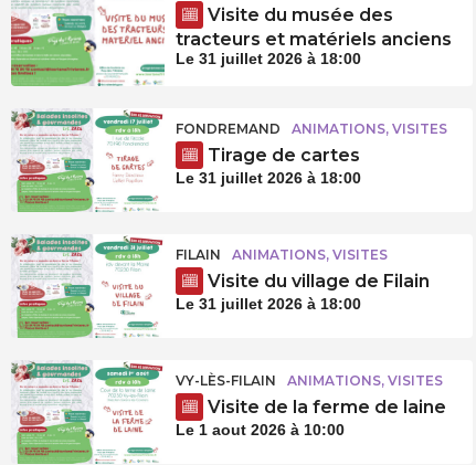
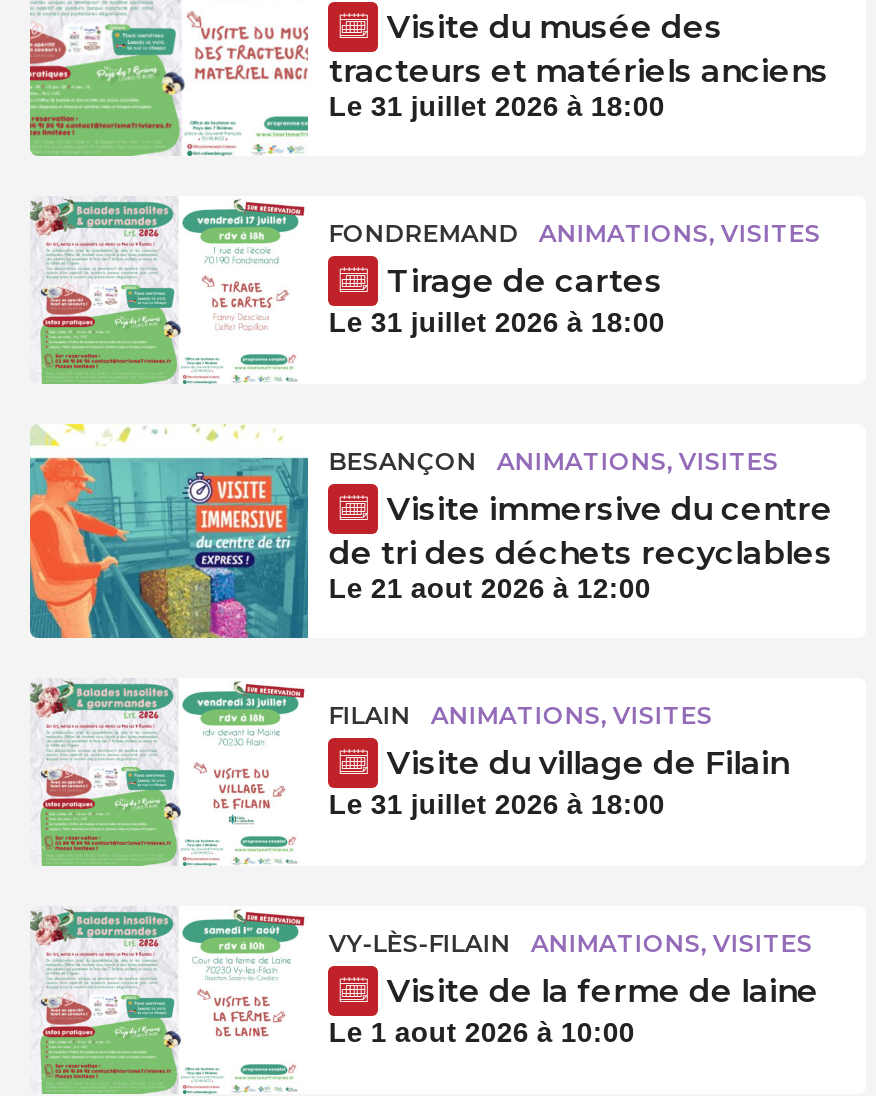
+ [image]
+ BESANÇON
+ ANIMATIONS, VISITES
+ Visite immersive du centre
+ de tri des déchets recyclables
+ Le 21 aout 2026 à 12:00
